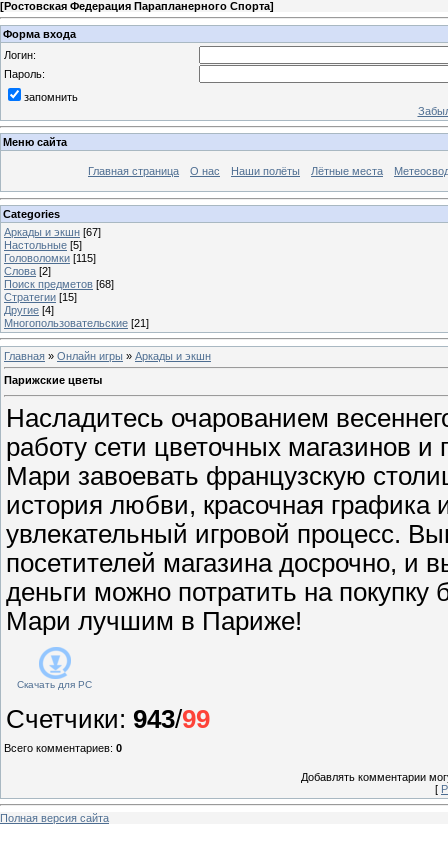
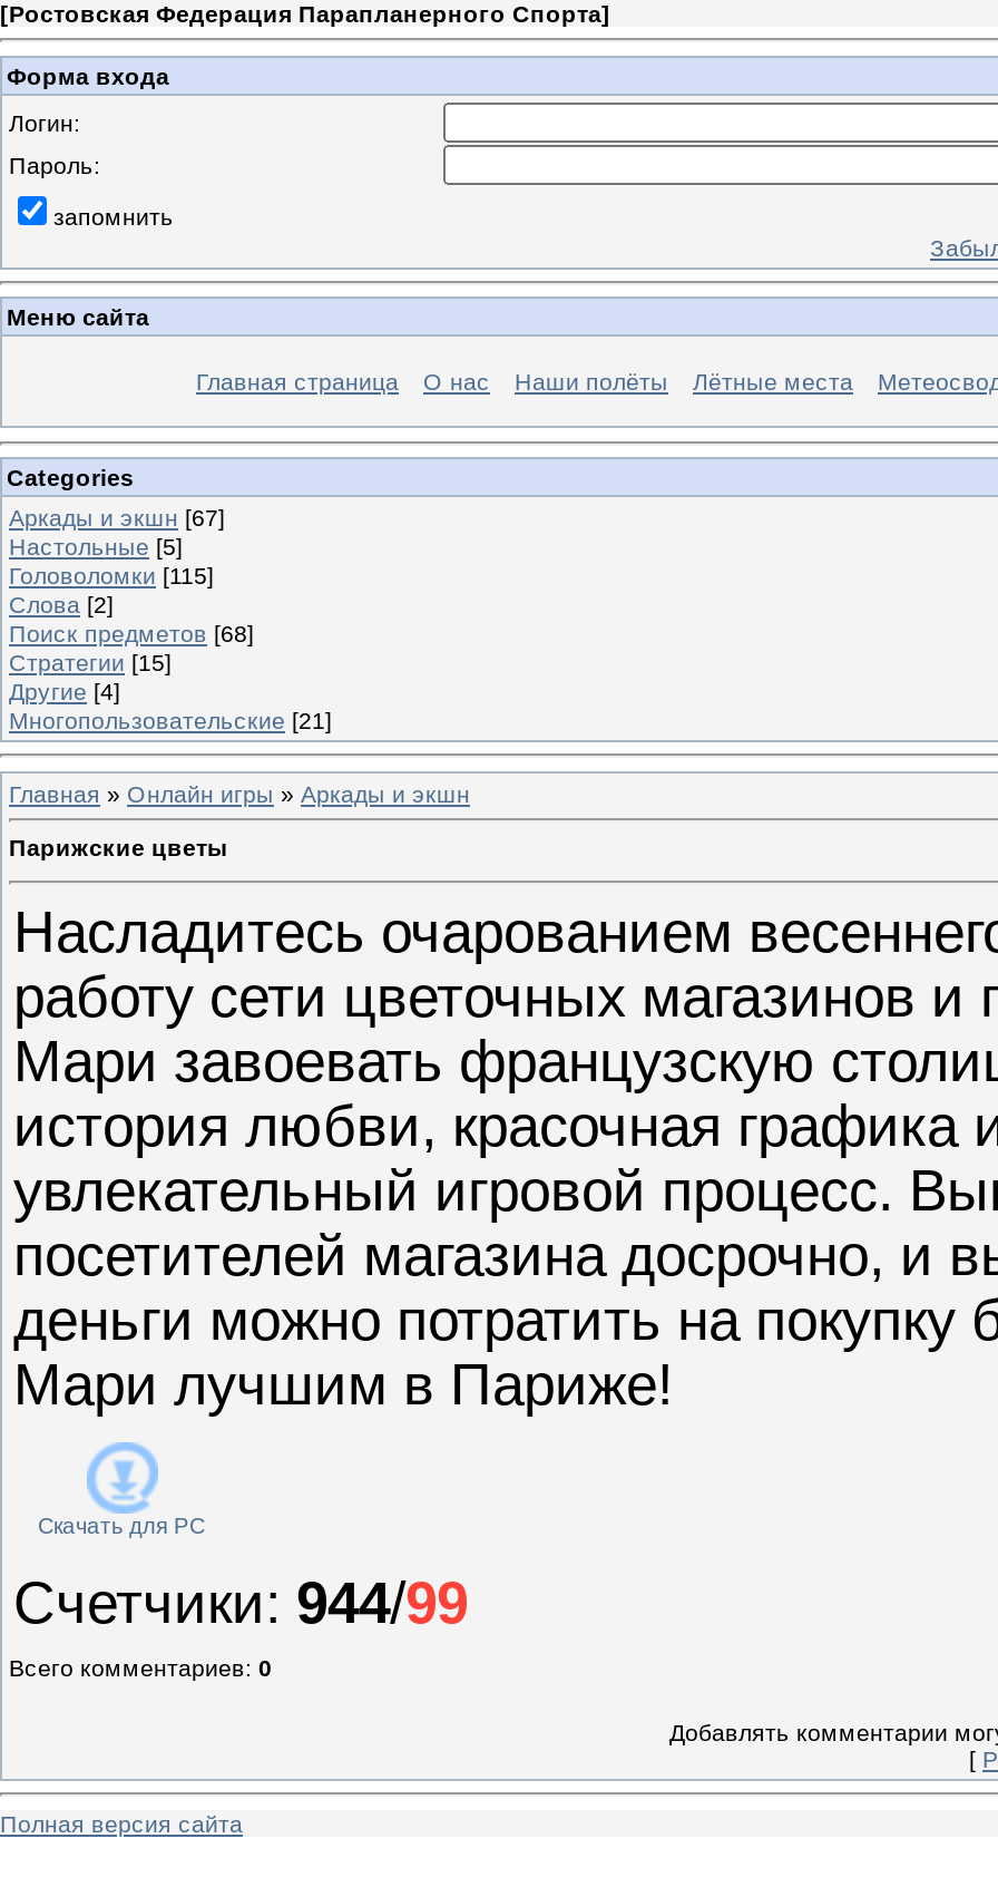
- Счетчики: 943/99
+ Счетчики: 944/99
